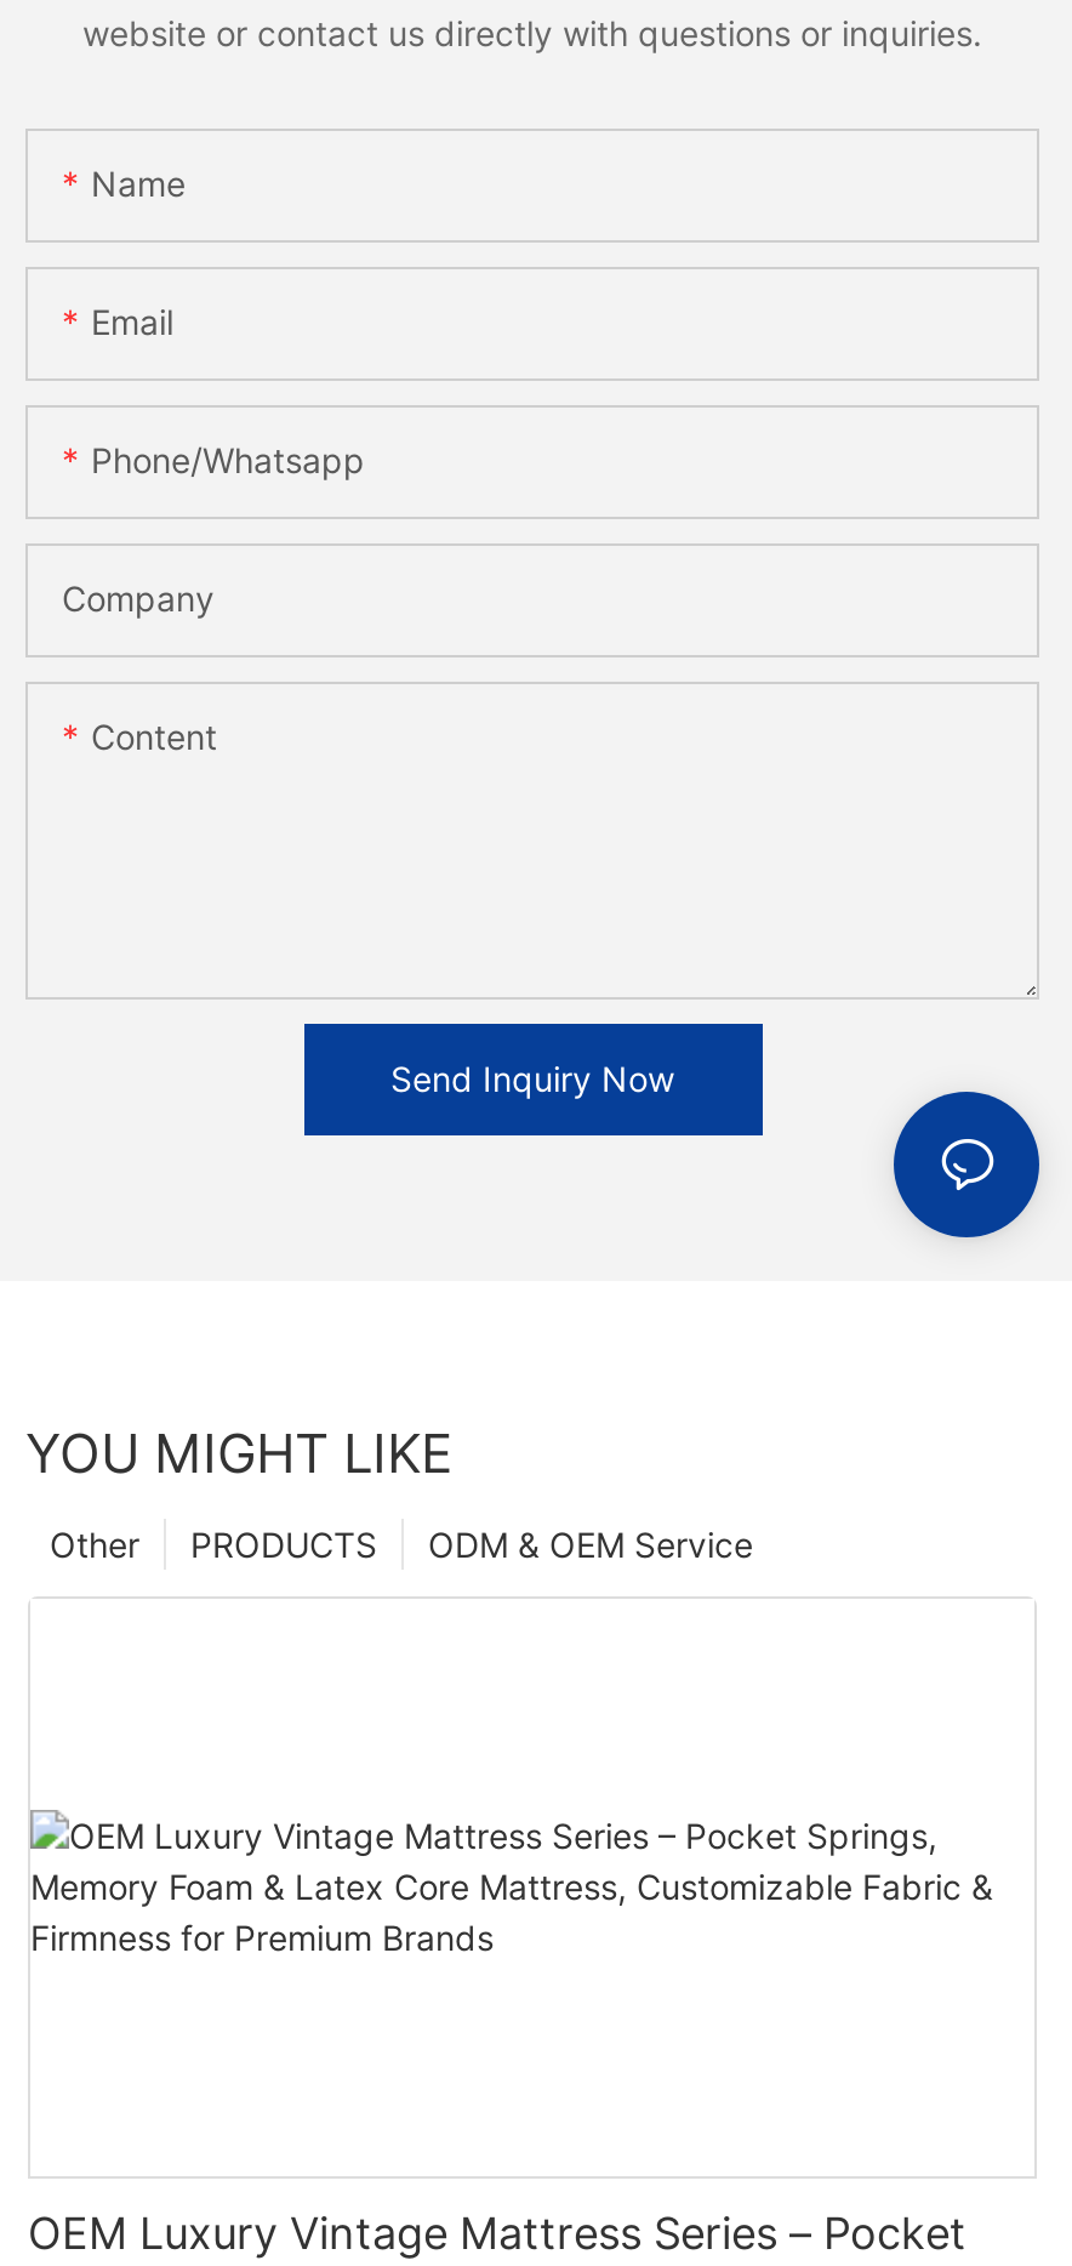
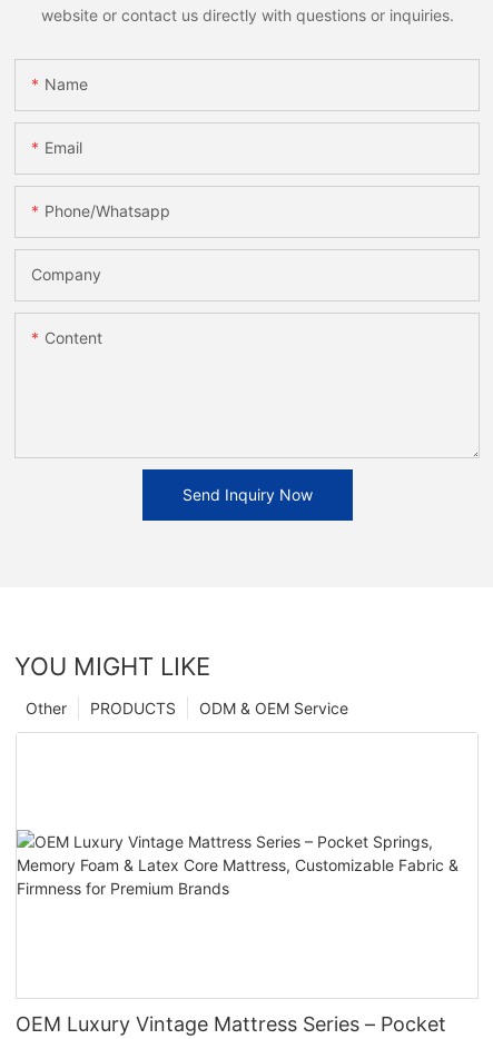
- [image]
